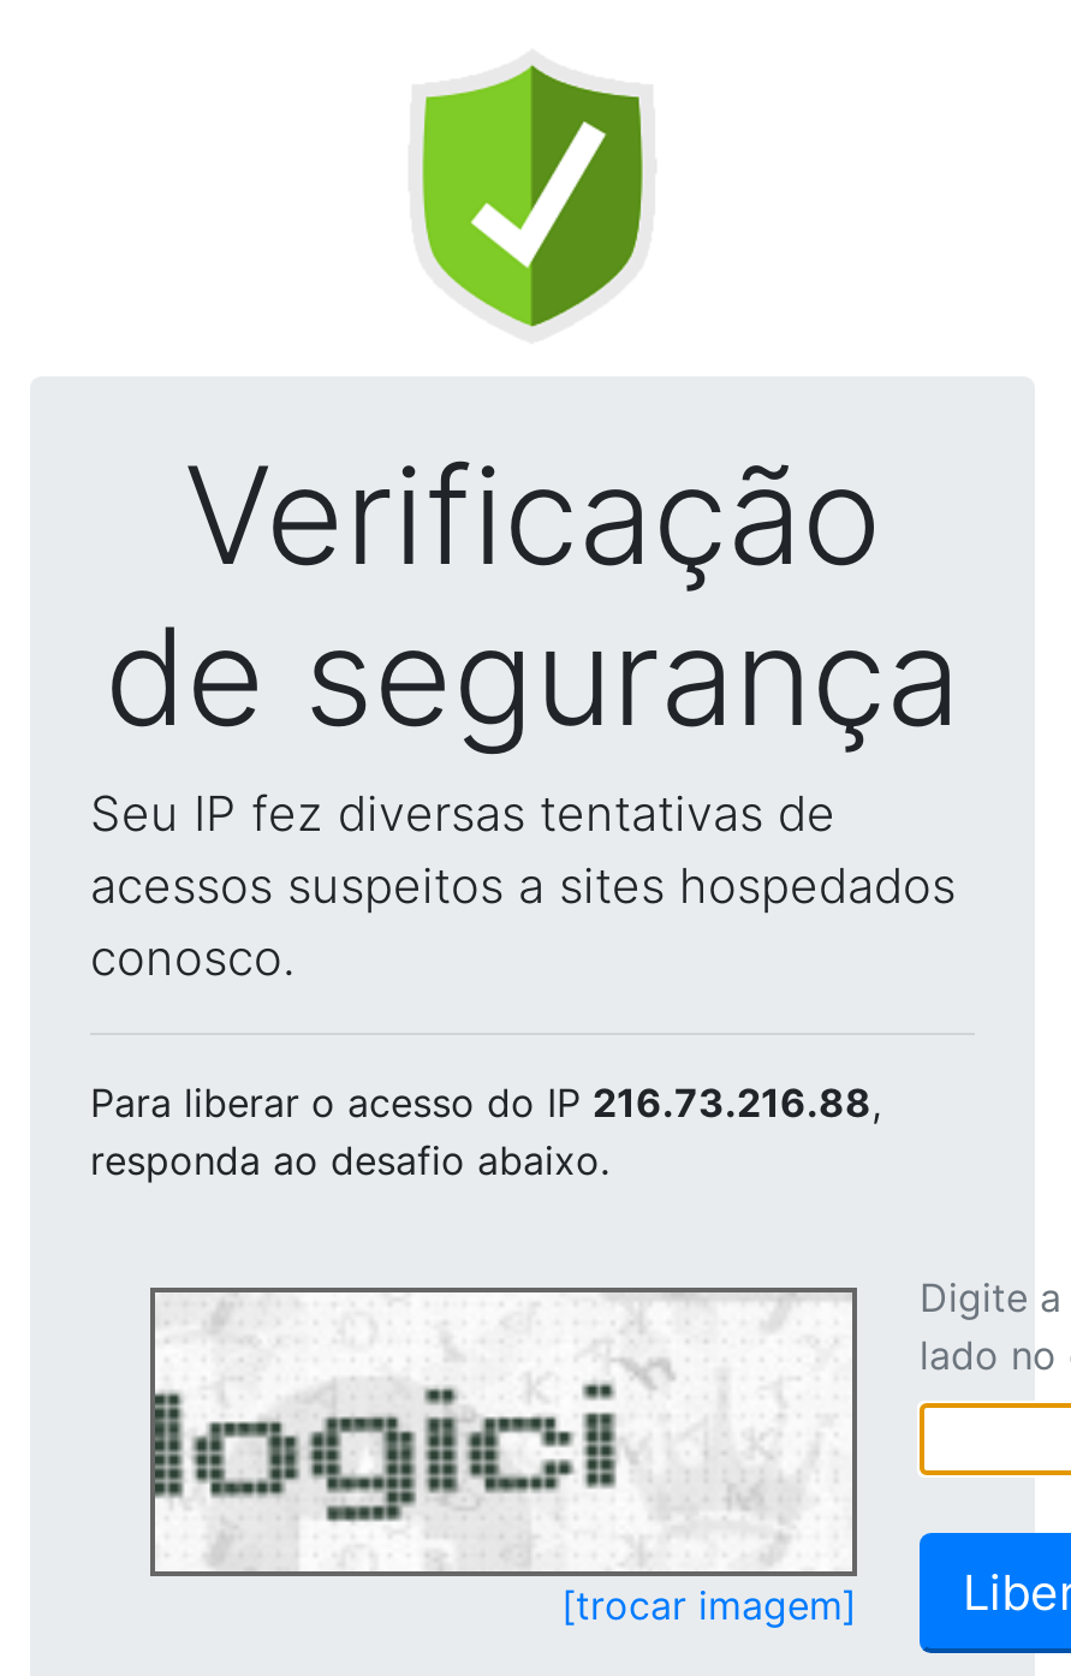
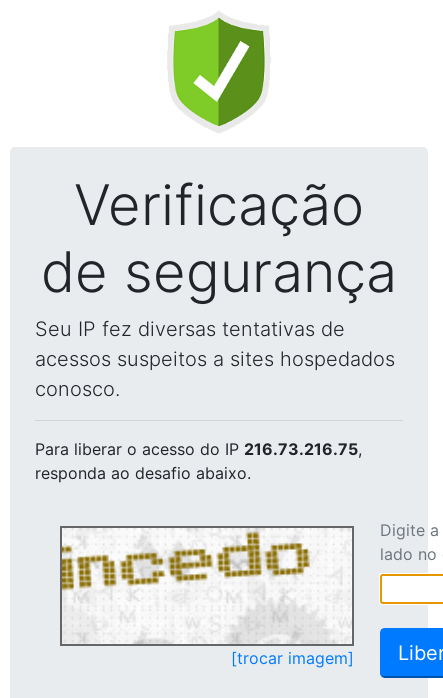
- Para liberar o acesso do IP 216.73.216.88,
+ Para liberar o acesso do IP 216.73.216.75,

- [image]
+ [image]
